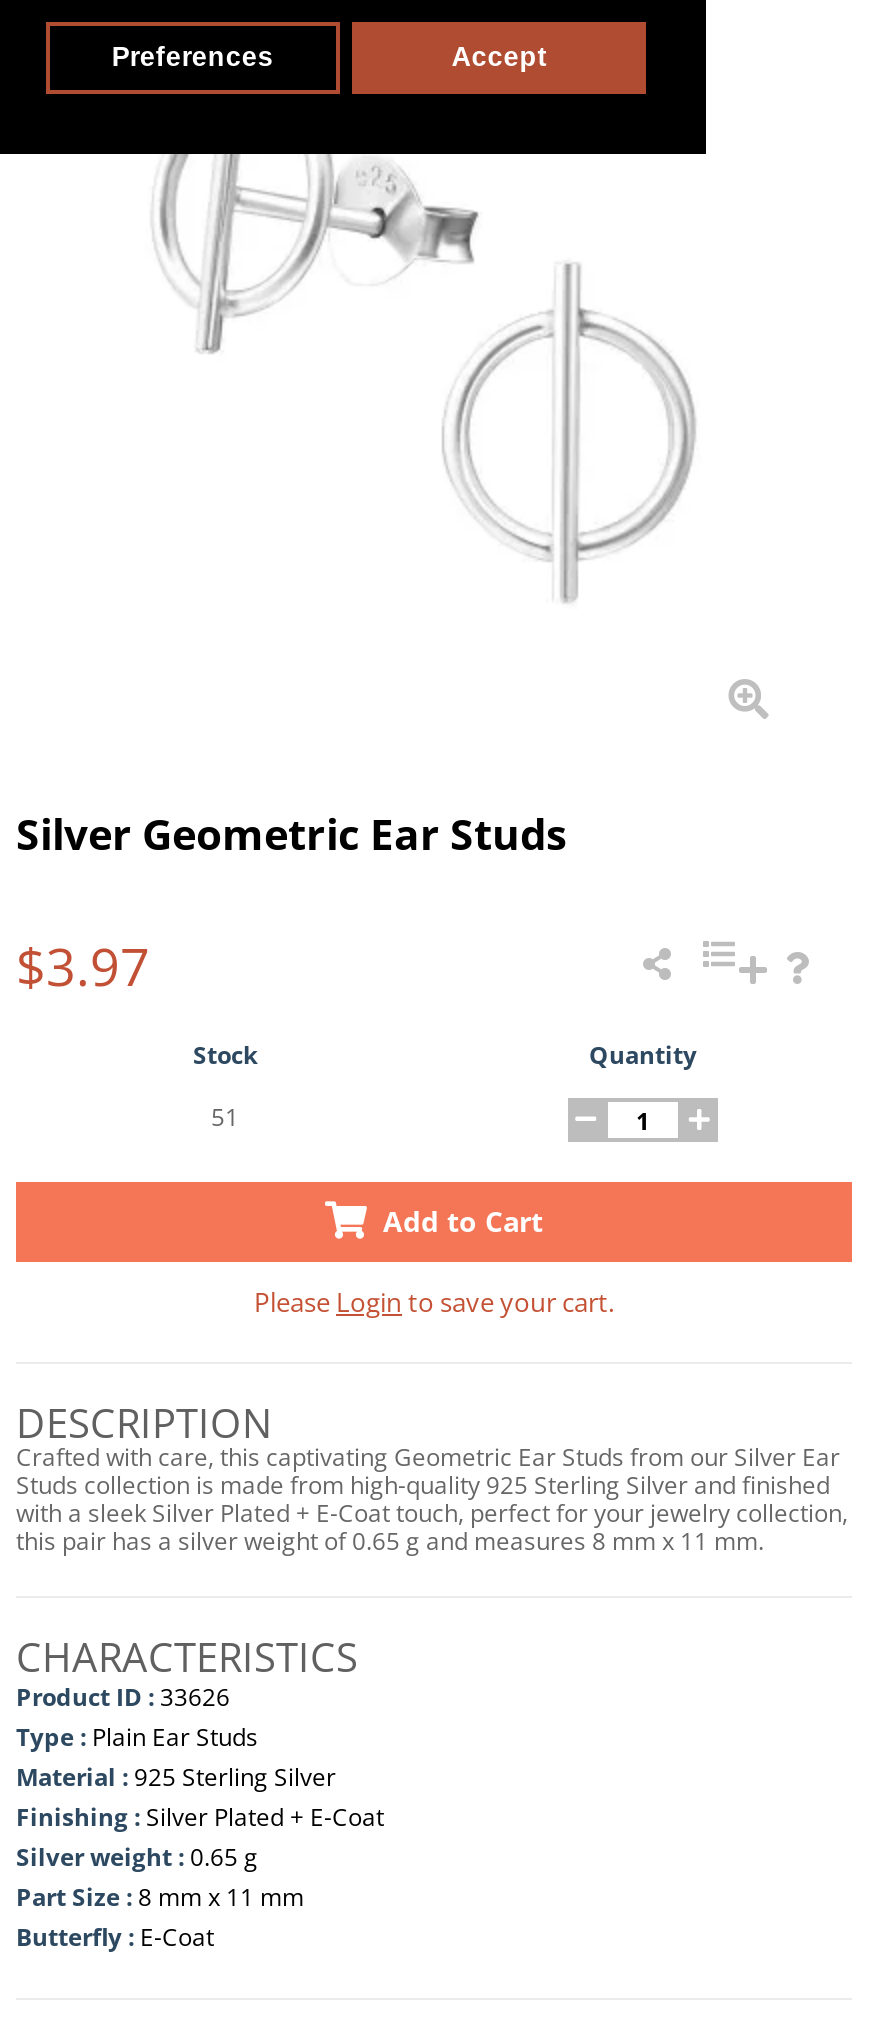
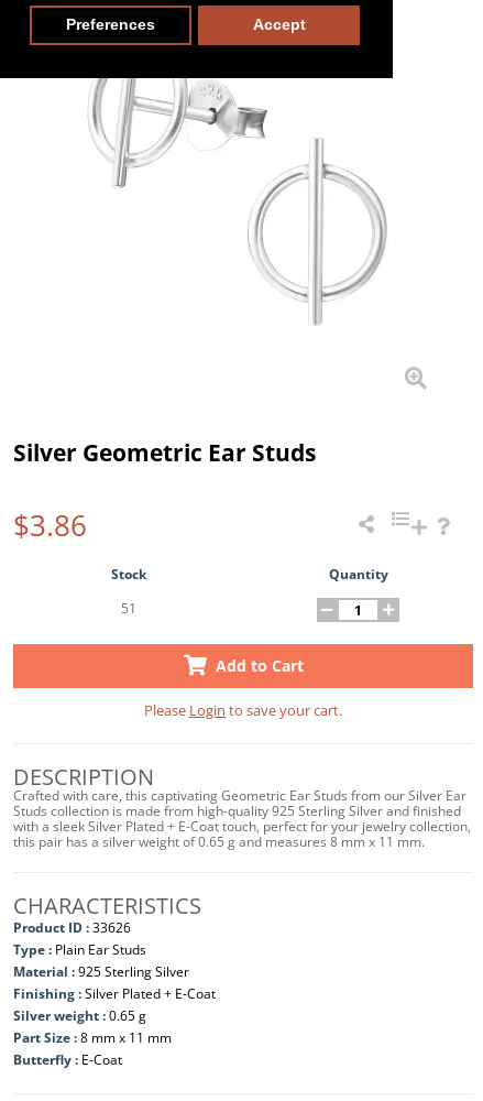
- $3.97
+ $3.86
